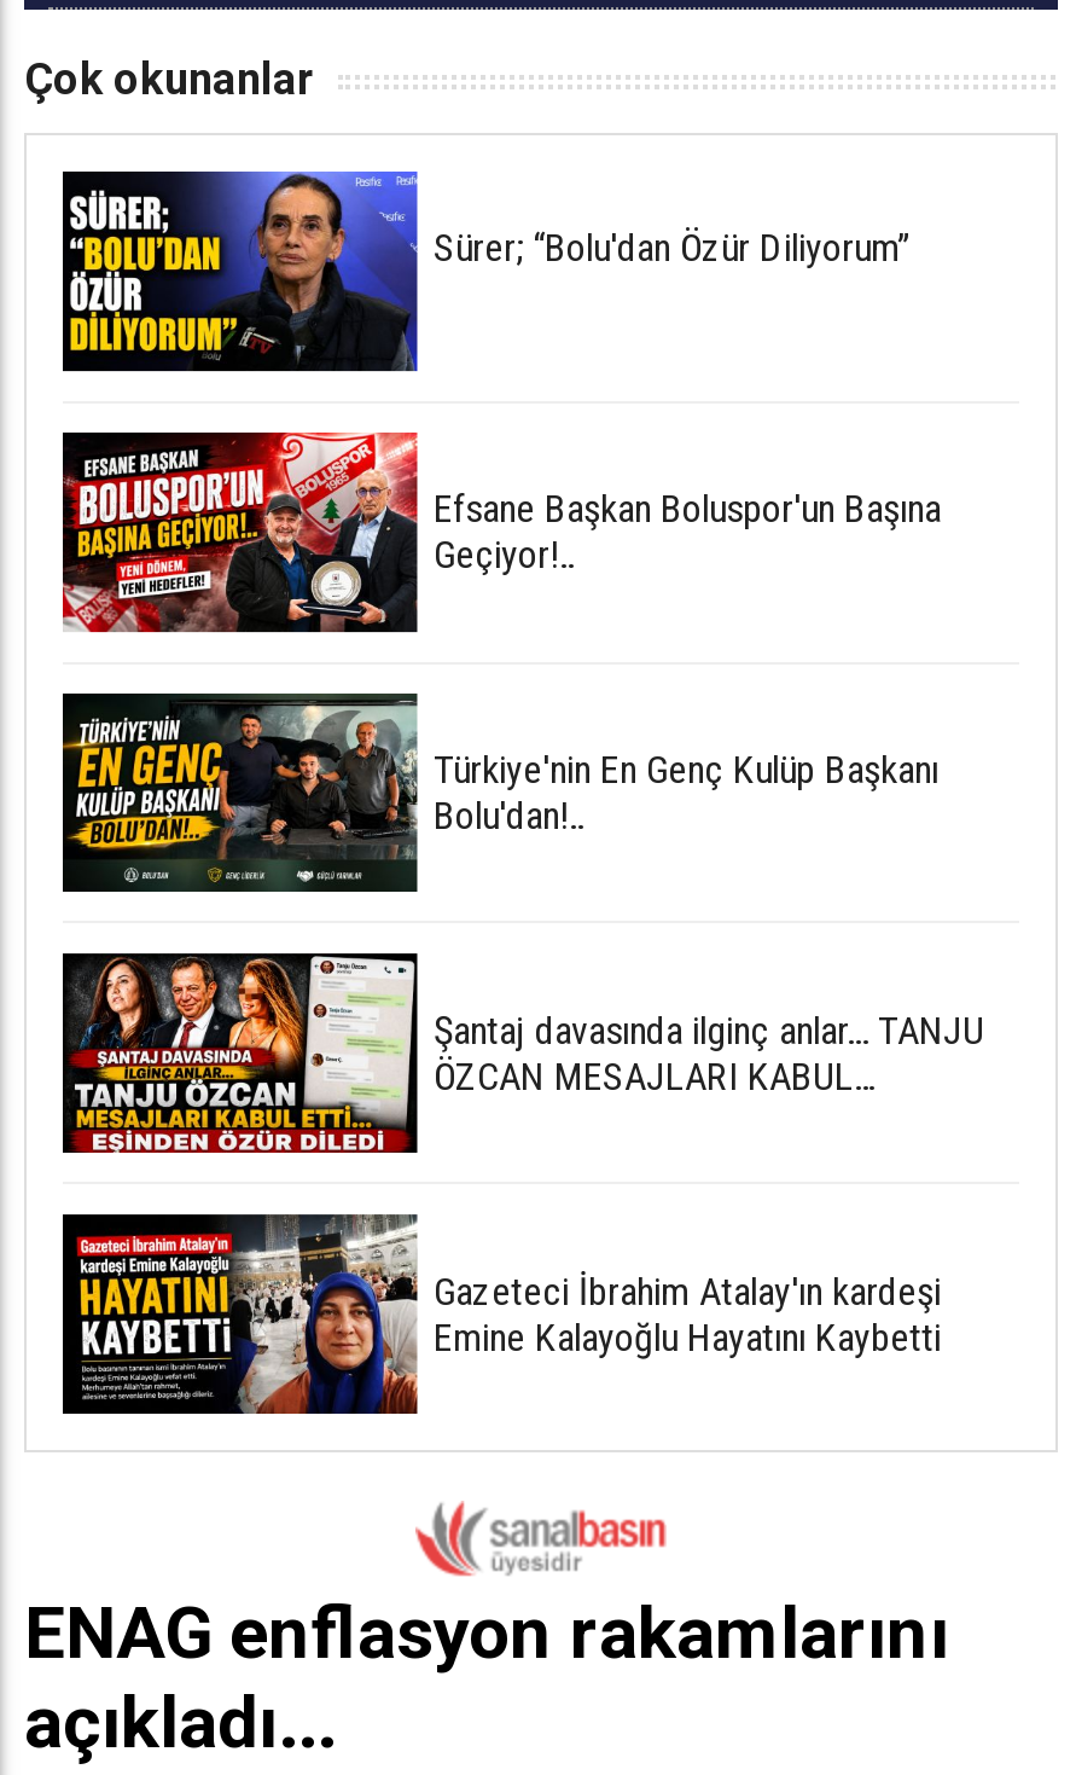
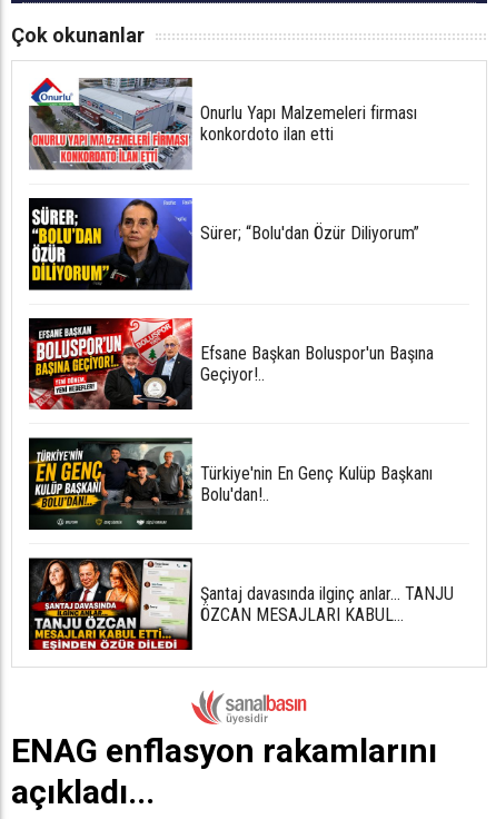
+ [image]
+ Onurlu Yapı Malzemeleri firması
+ konkordoto ilan etti

moved down: [image] | Sürer; “Bolu'dan Özür Diliyorum” | Efsane Başkan Boluspor'un Başına | Geçiyor!.. | Türkiye'nin En Genç Kulüp Başkanı | Bolu'dan!.. | Şantaj davasında ilginç anlar... TANJU | ÖZCAN MESAJLARI KABUL

- [image]
- Gazeteci İbrahim Atalay'ın kardeşi
- Emine Kalayoğlu Hayatını Kaybetti
